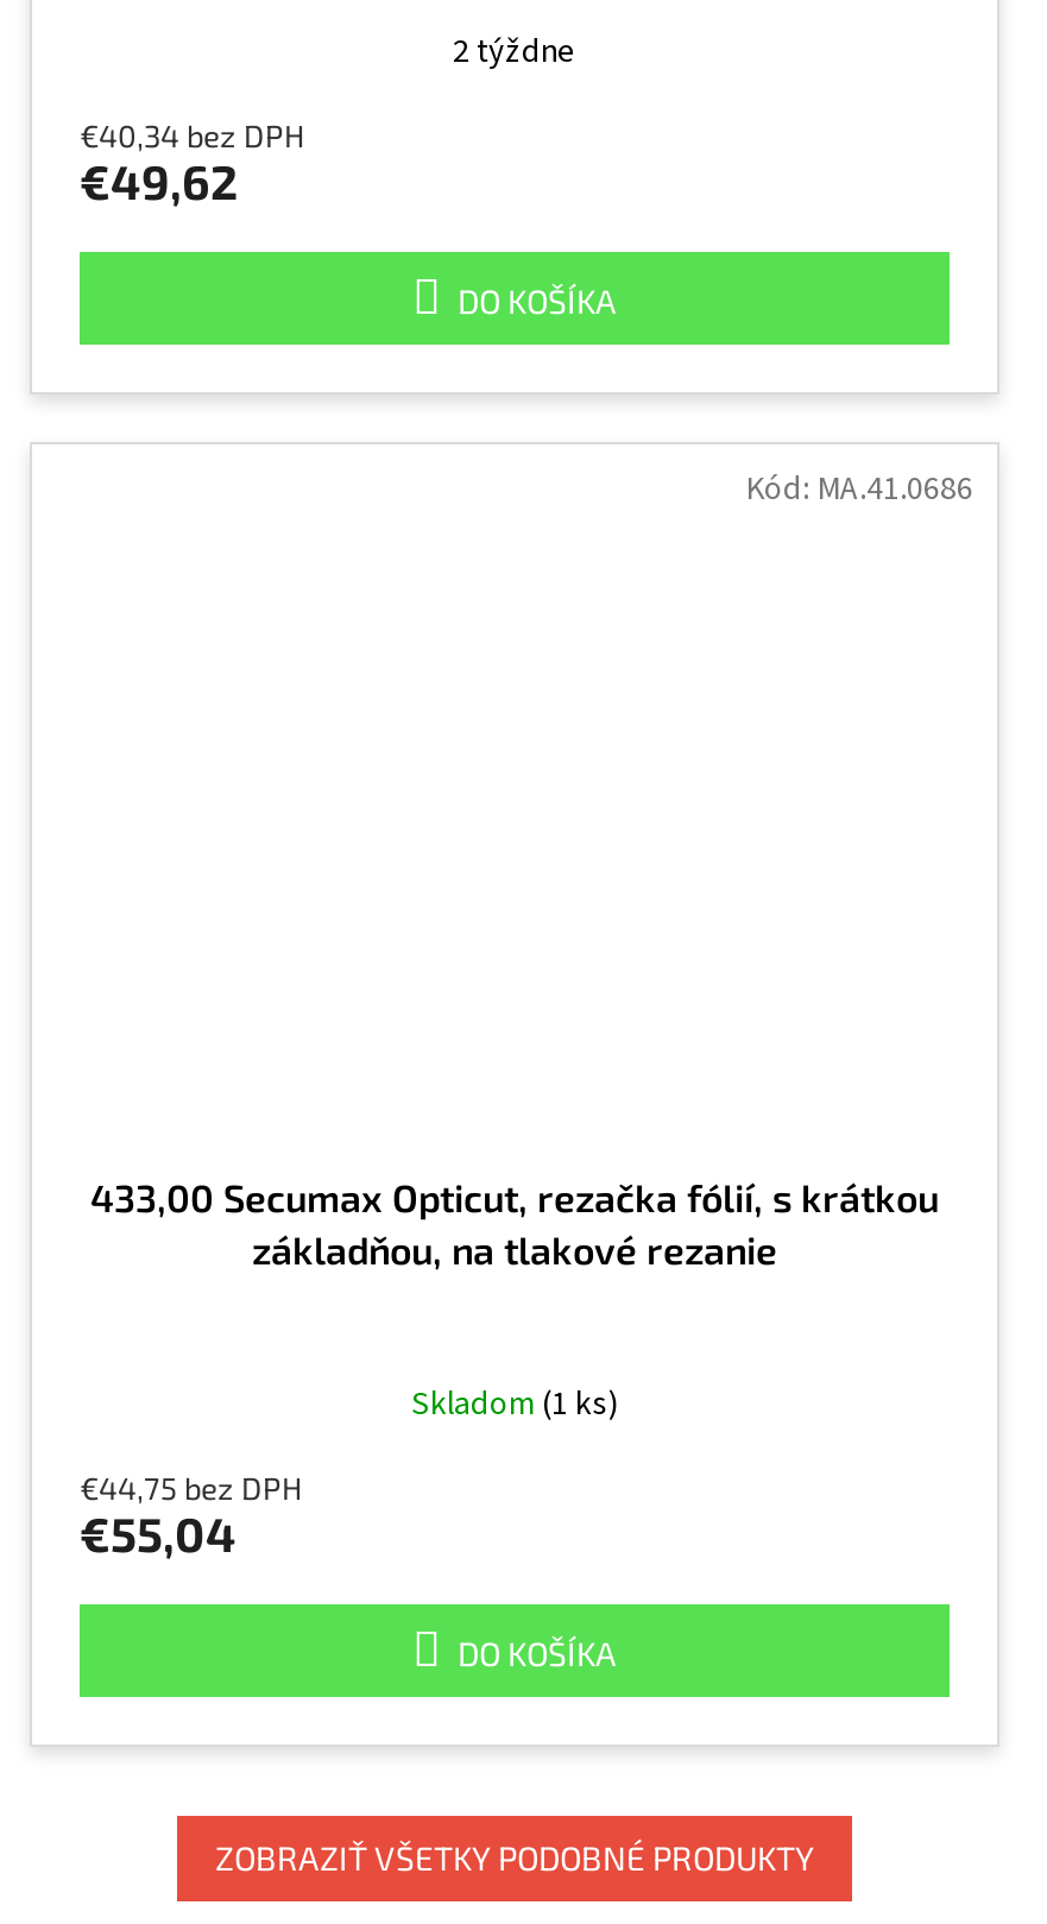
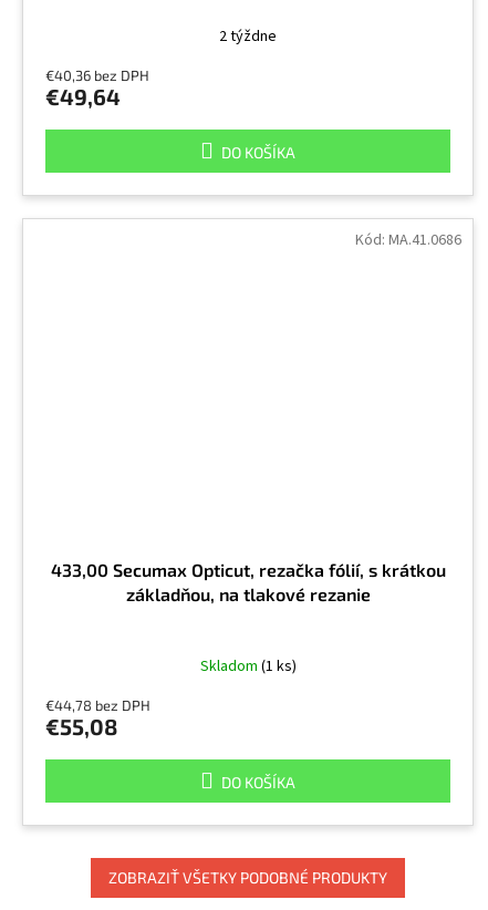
- €40,34 bez DPH
+ €40,36 bez DPH

- €49,62
+ €49,64

- €44,75 bez DPH
+ €44,78 bez DPH

- €55,04
+ €55,08
